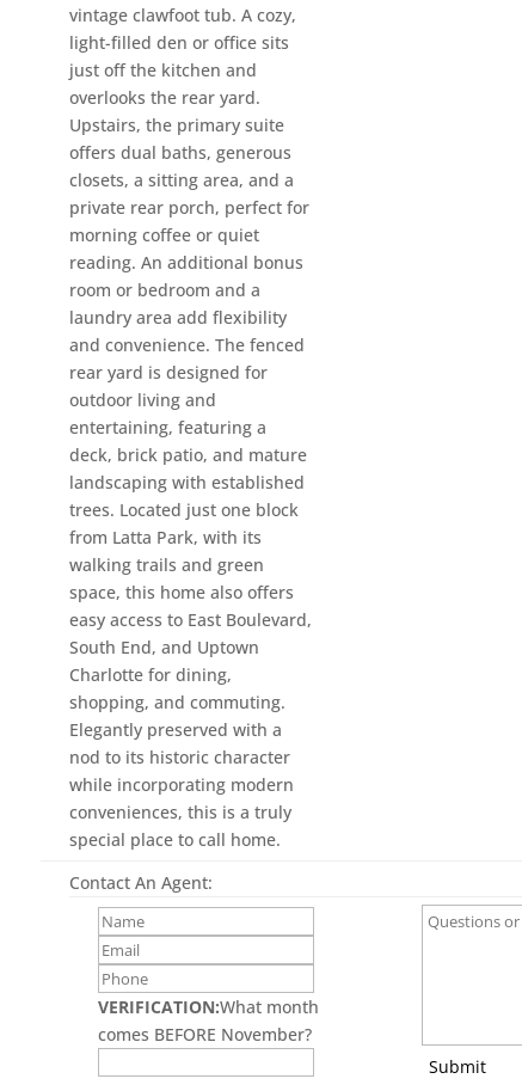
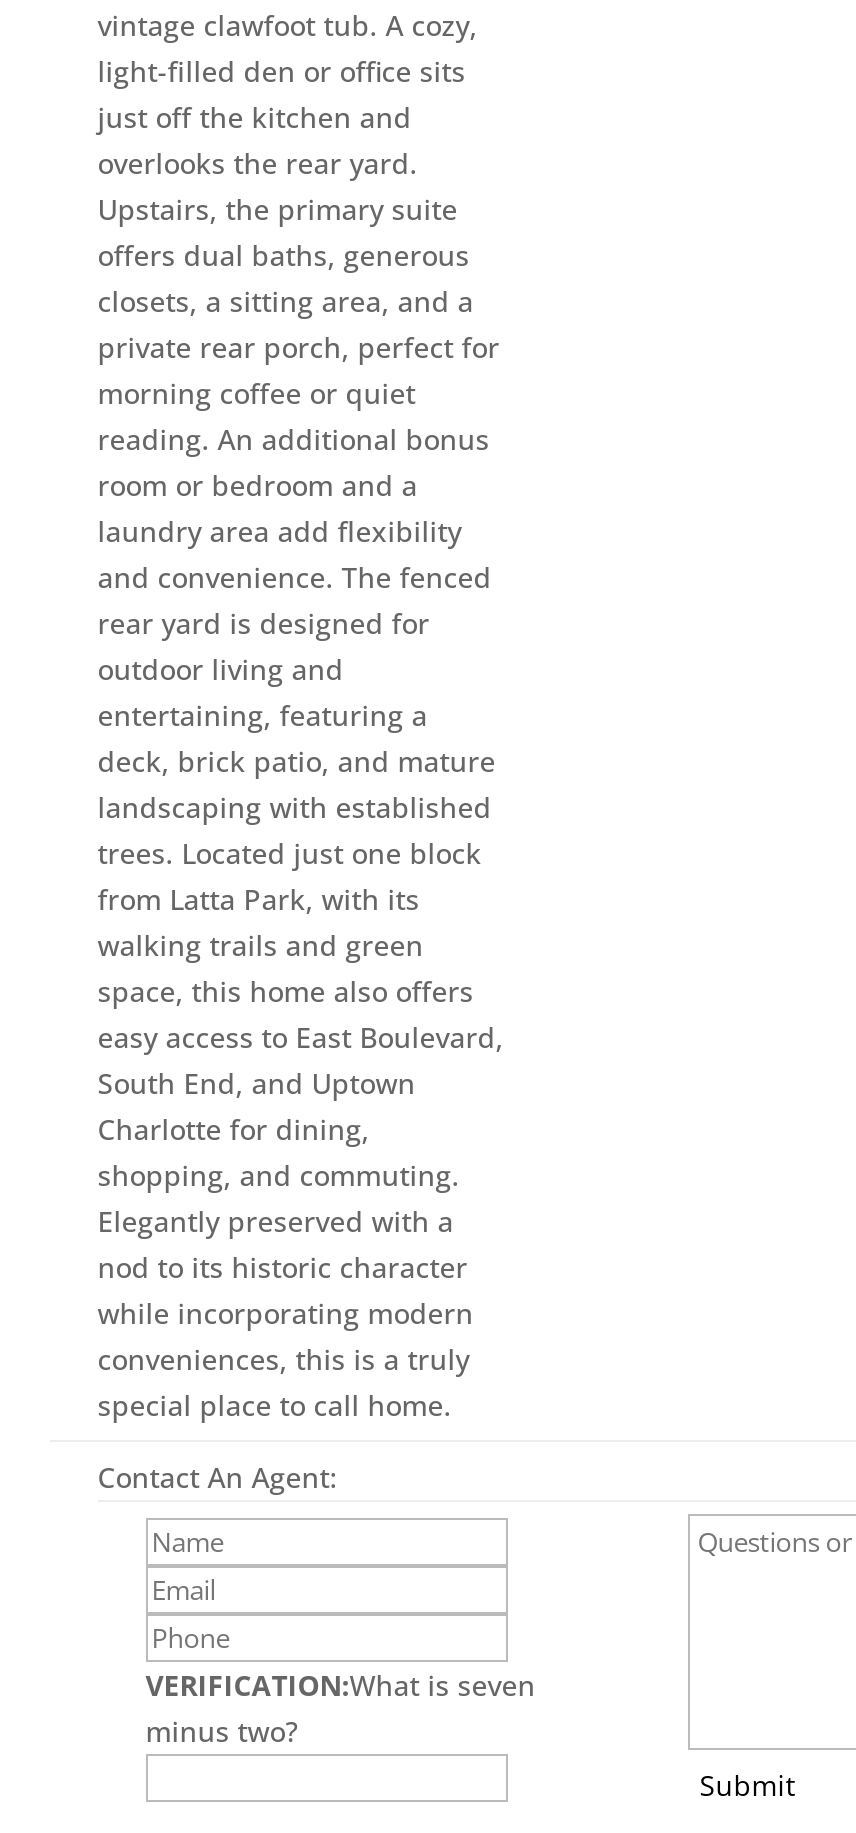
- VERIFICATION:What month
- comes BEFORE November?
+ VERIFICATION:What is seven
+ minus two?
